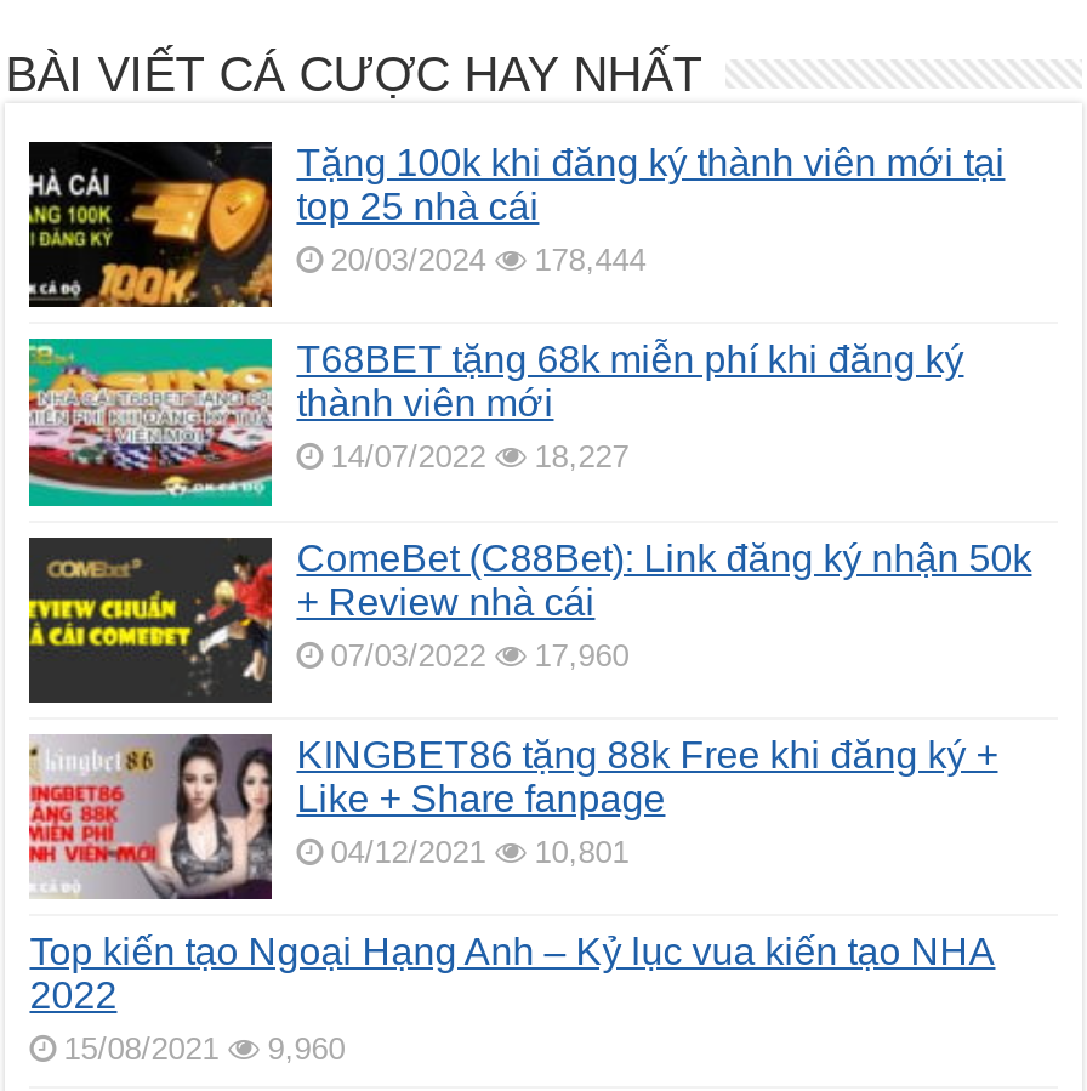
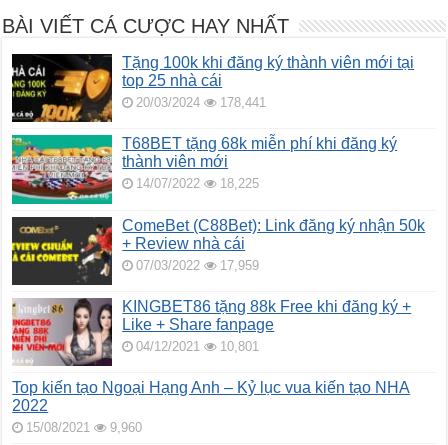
- 20/03/2024 178,444
+ 20/03/2024 178,441

- 14/07/2022 18,227
+ 14/07/2022 18,225

- 07/03/2022 17,960
+ 07/03/2022 17,959
